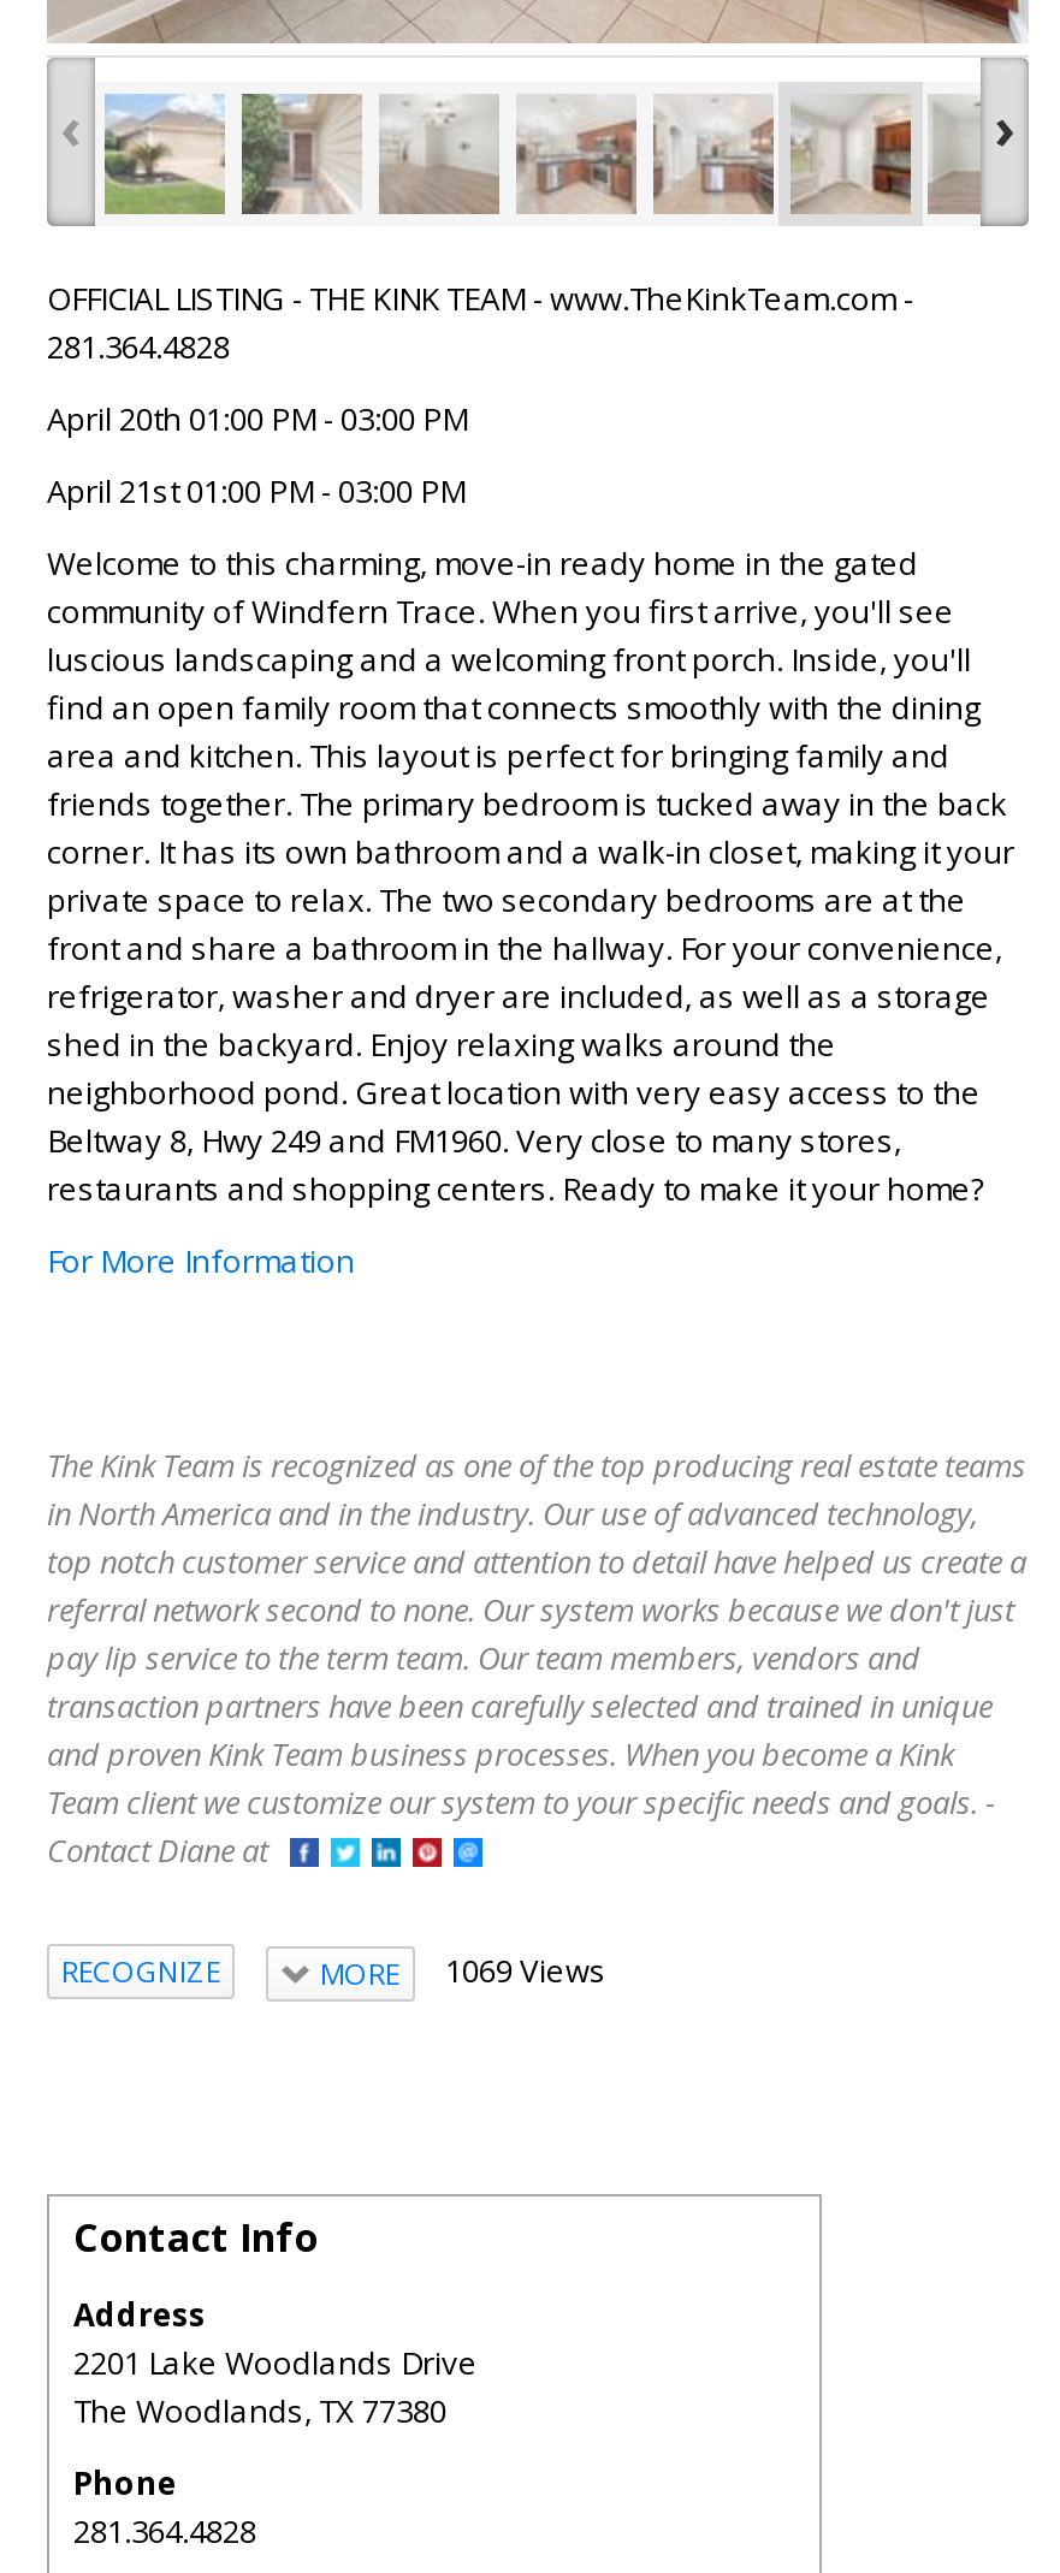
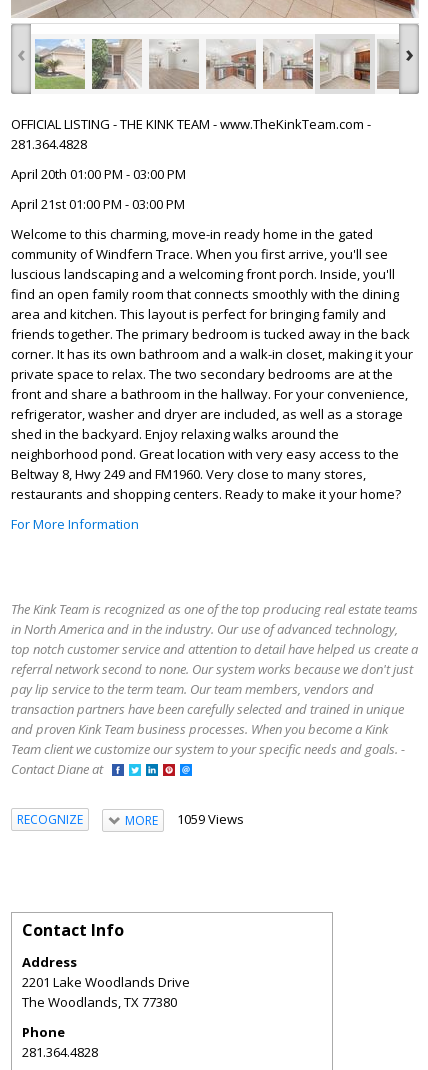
- MORE 1069 Views
+ MORE 1059 Views
